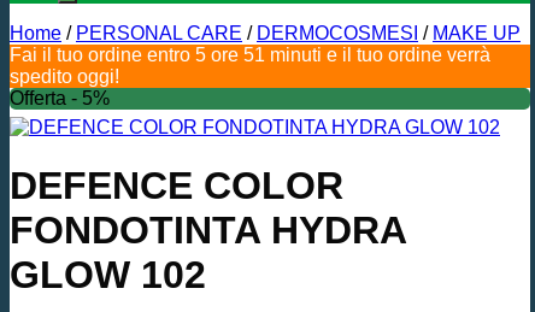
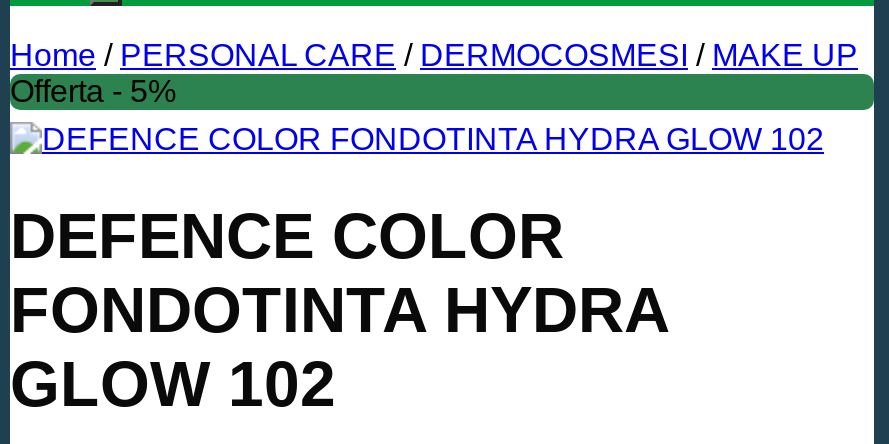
- Fai il tuo ordine entro 5 ore 51 minuti e il tuo ordine verrà
- spedito oggi!
